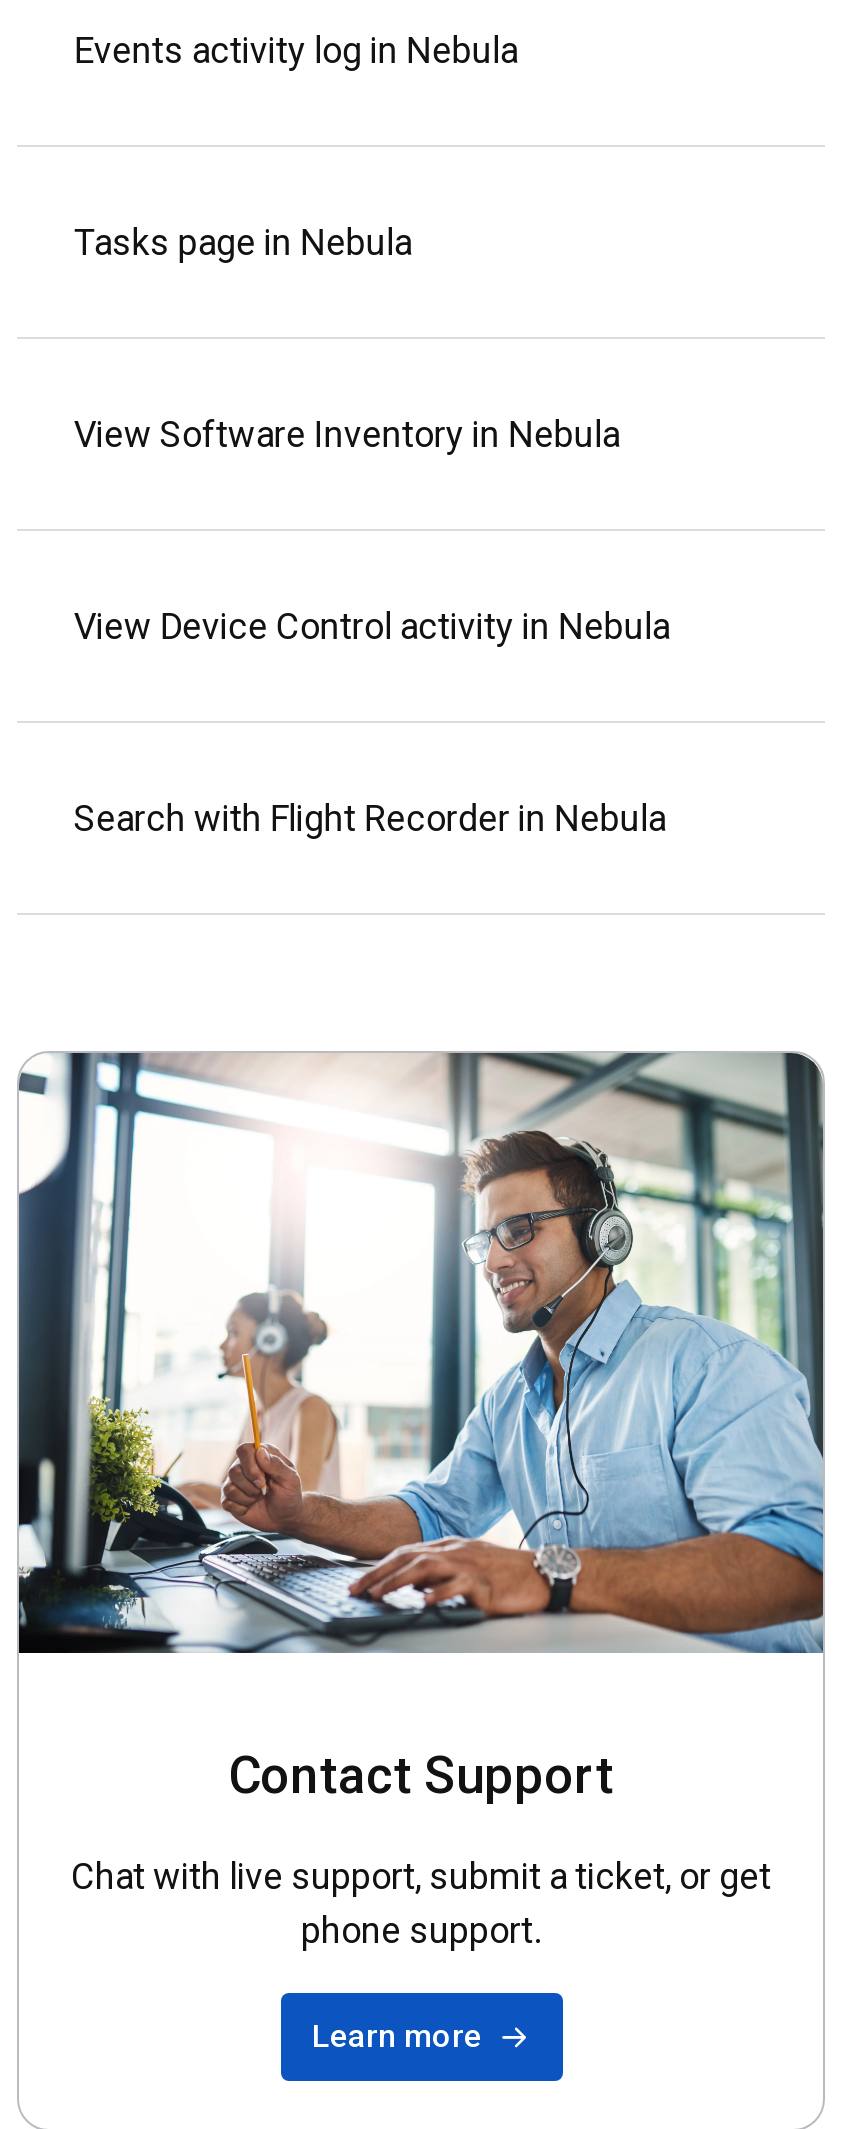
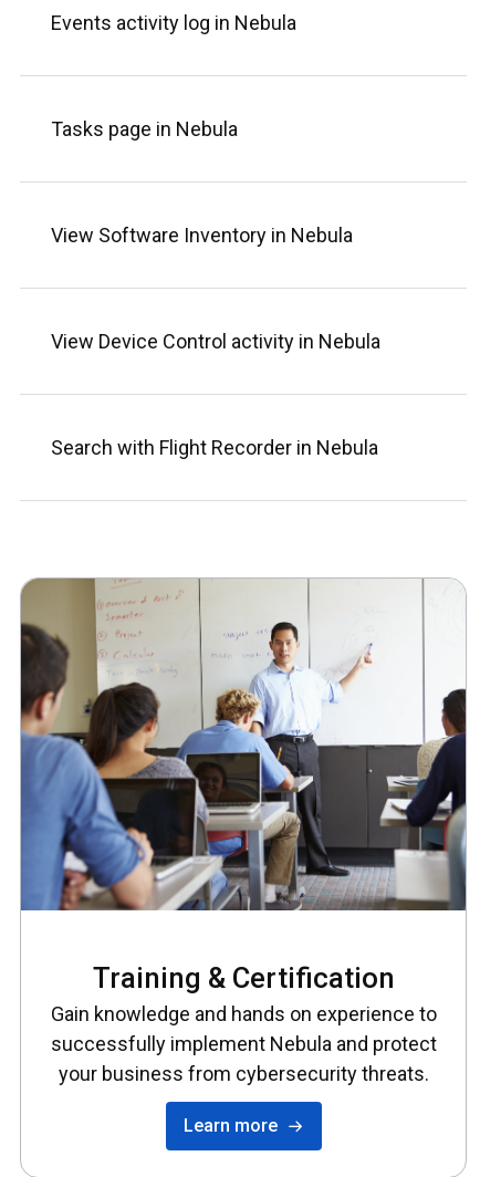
- [image]
+ [image]

- Contact Support
- Chat with live support, submit a ticket, or get
- phone support.
+ Training & Certification
+ Gain knowledge and hands on experience to
+ successfully implement Nebula and protect
+ your business from cybersecurity threats.
